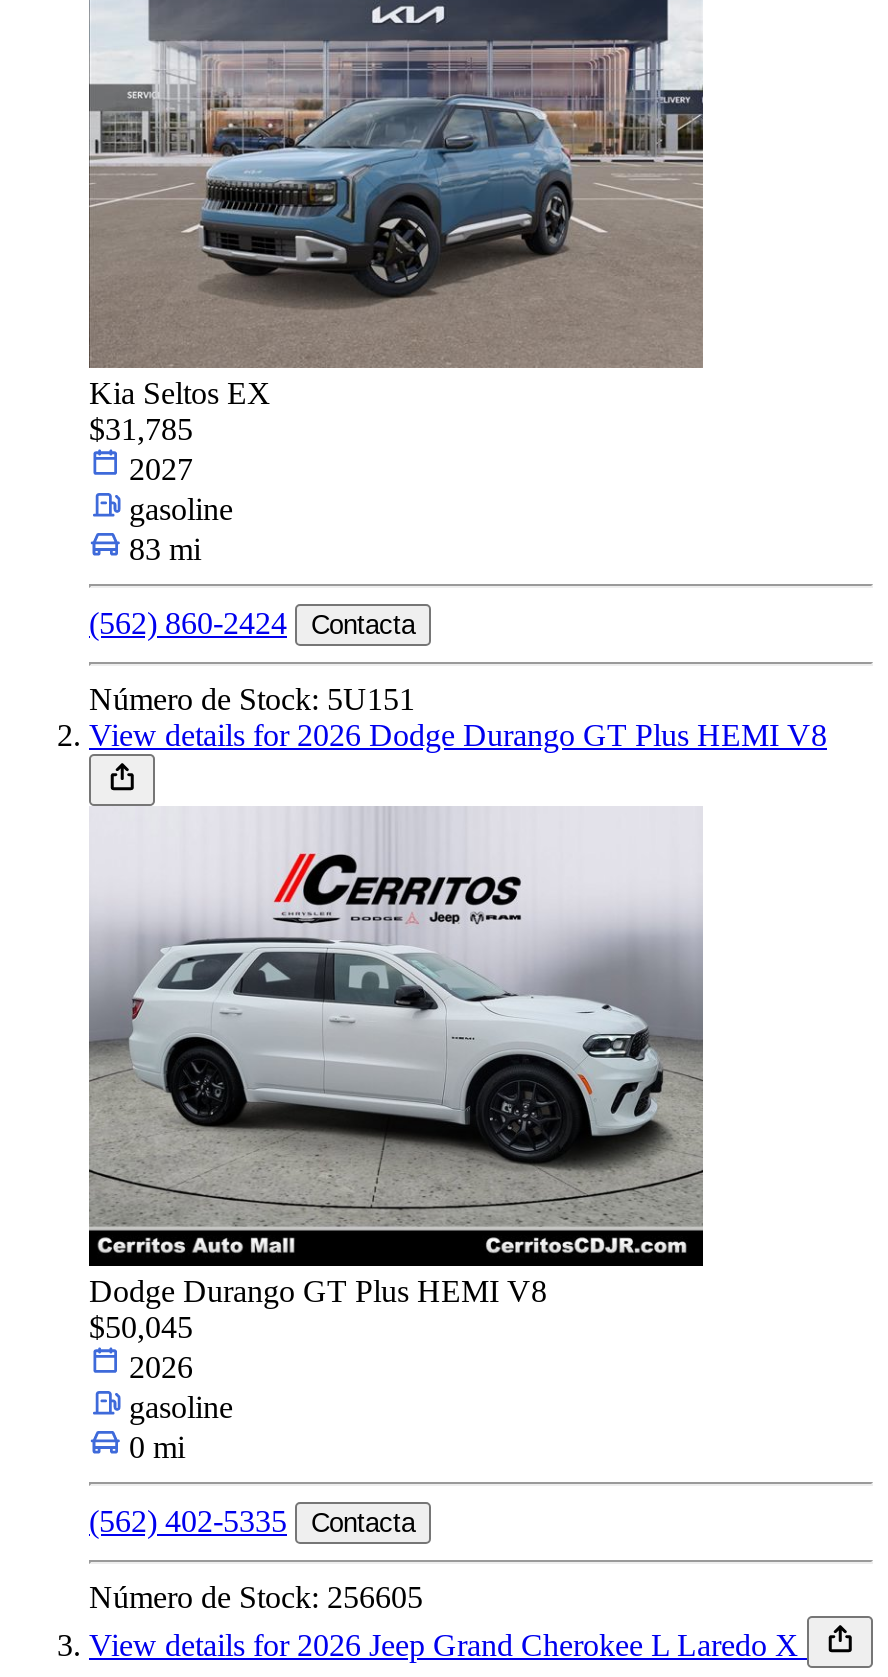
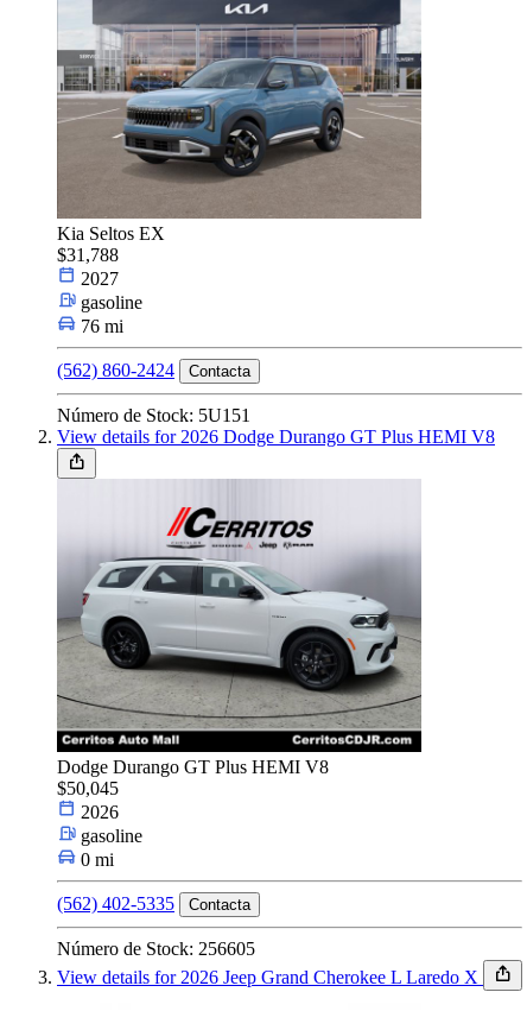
- $31,785
+ $31,788

- 83 mi
+ 76 mi
